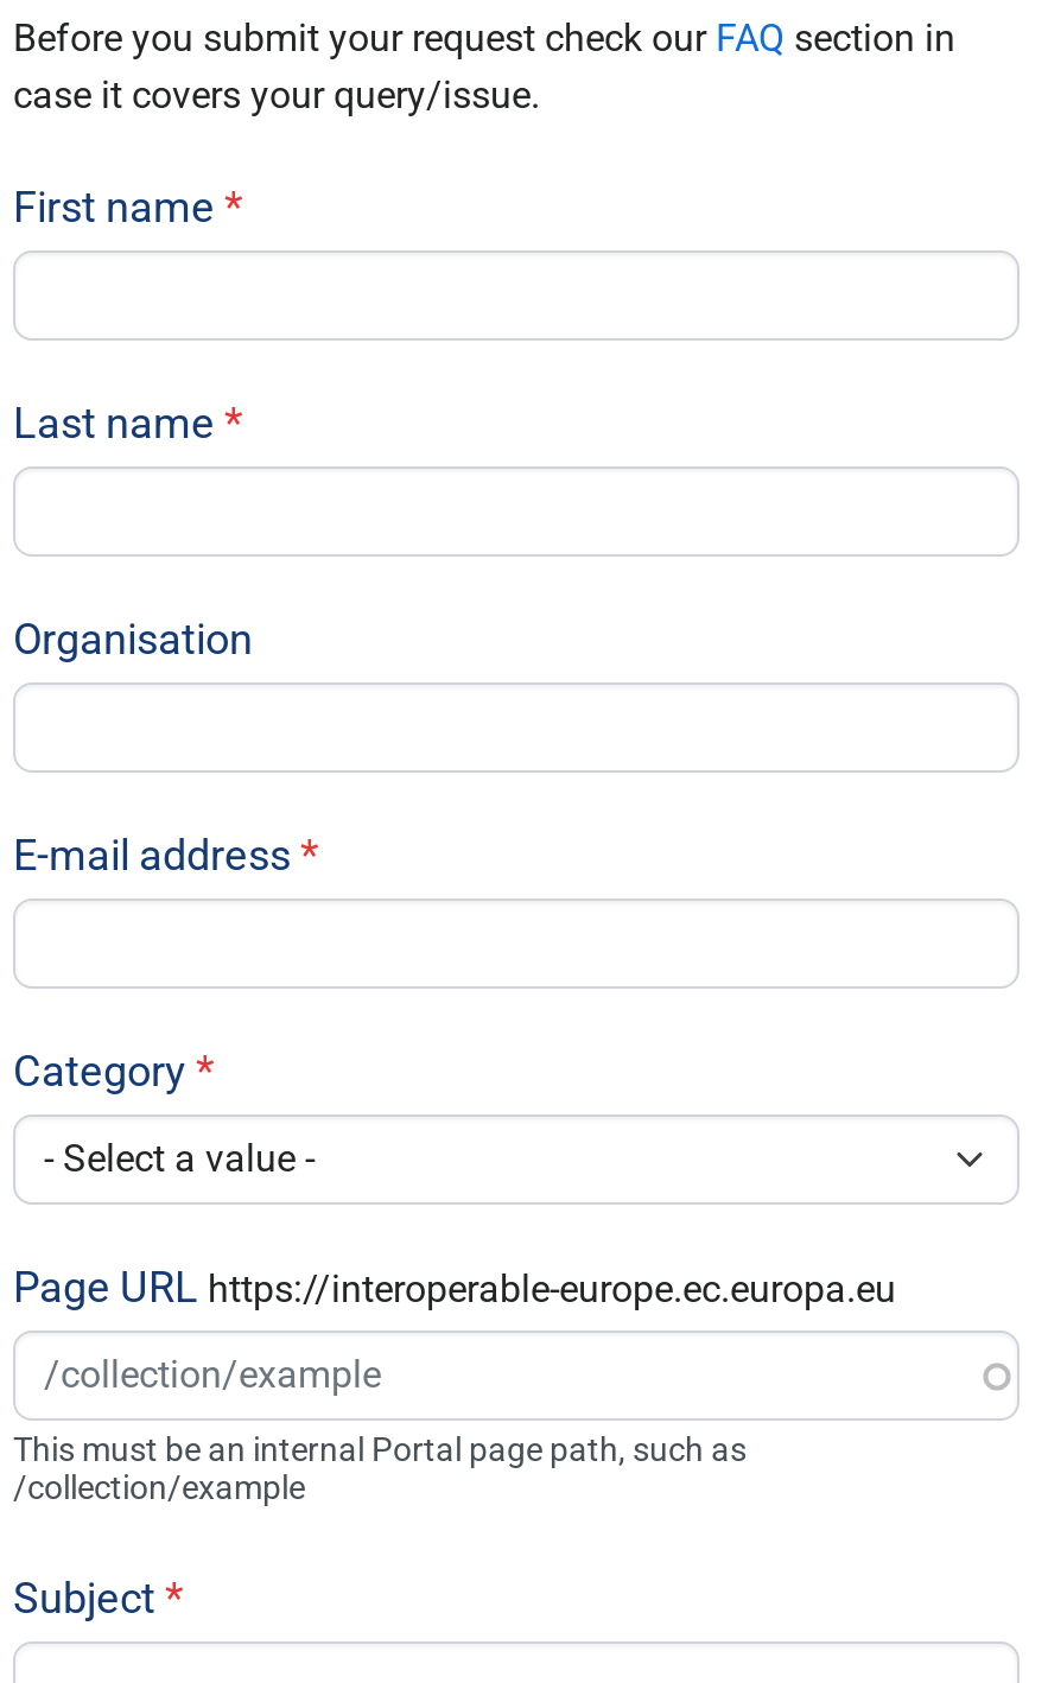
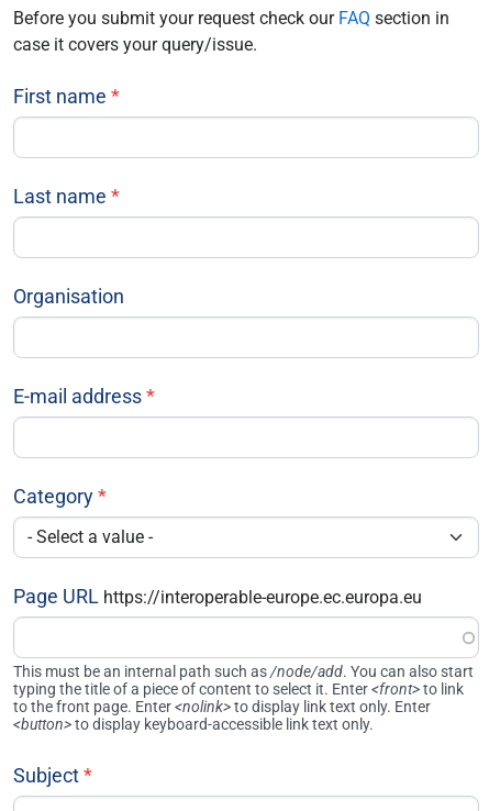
- This must be an internal Portal page path, such as
- /collection/example
+ This must be an internal path such as /node/add. You can also start
+ typing the title of a piece of content to select it. Enter <front> to link
+ to the front page. Enter <nolink> to display link text only. Enter
+ <button> to display keyboard-accessible link text only.
